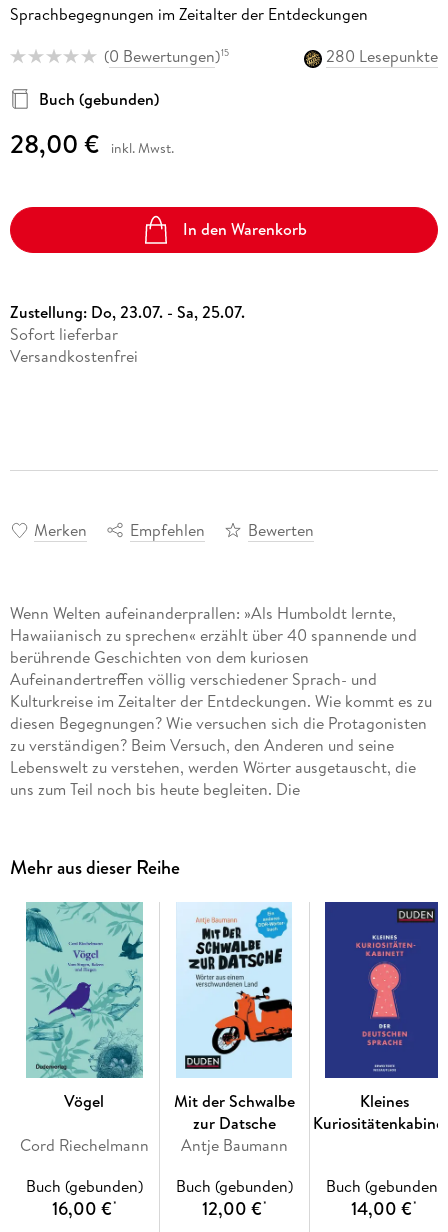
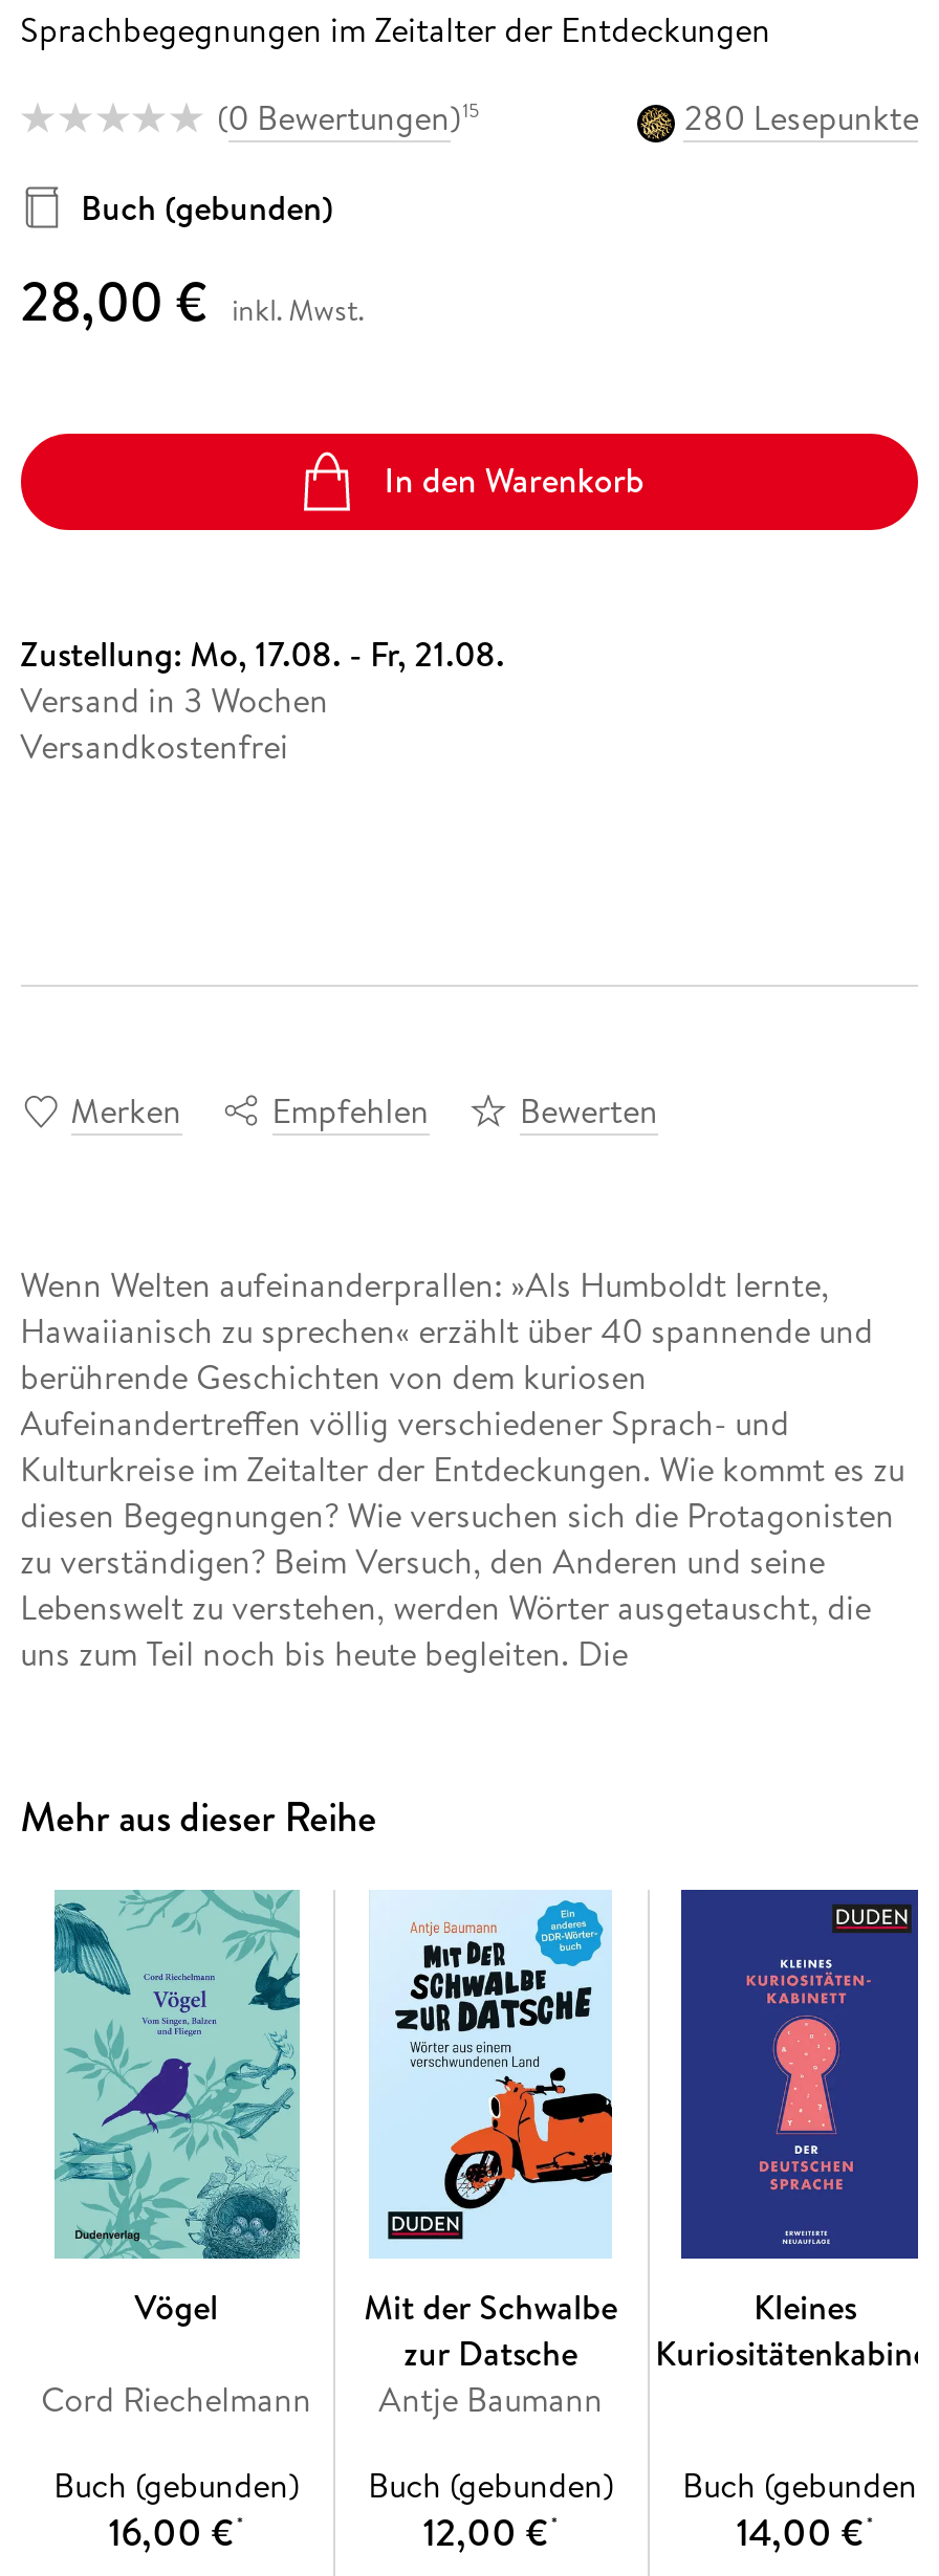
- Zustellung: Do, 23.07. - Sa, 25.07.
- Sofort lieferbar
+ Zustellung: Mo, 17.08. - Fr, 21.08.
+ Versand in 3 Wochen
